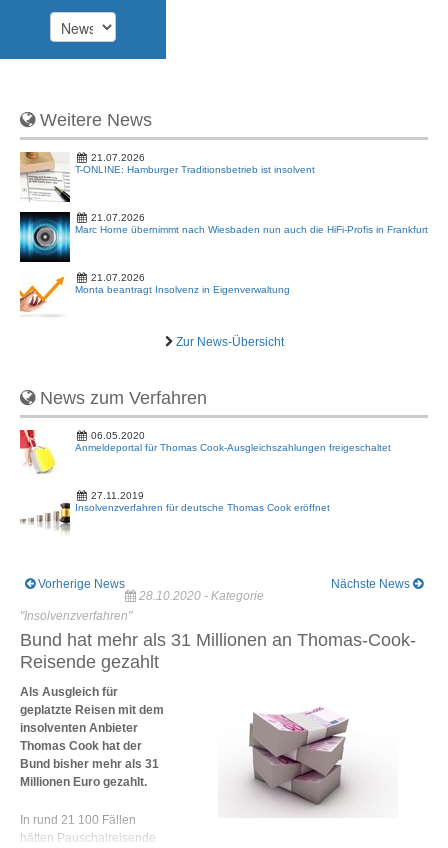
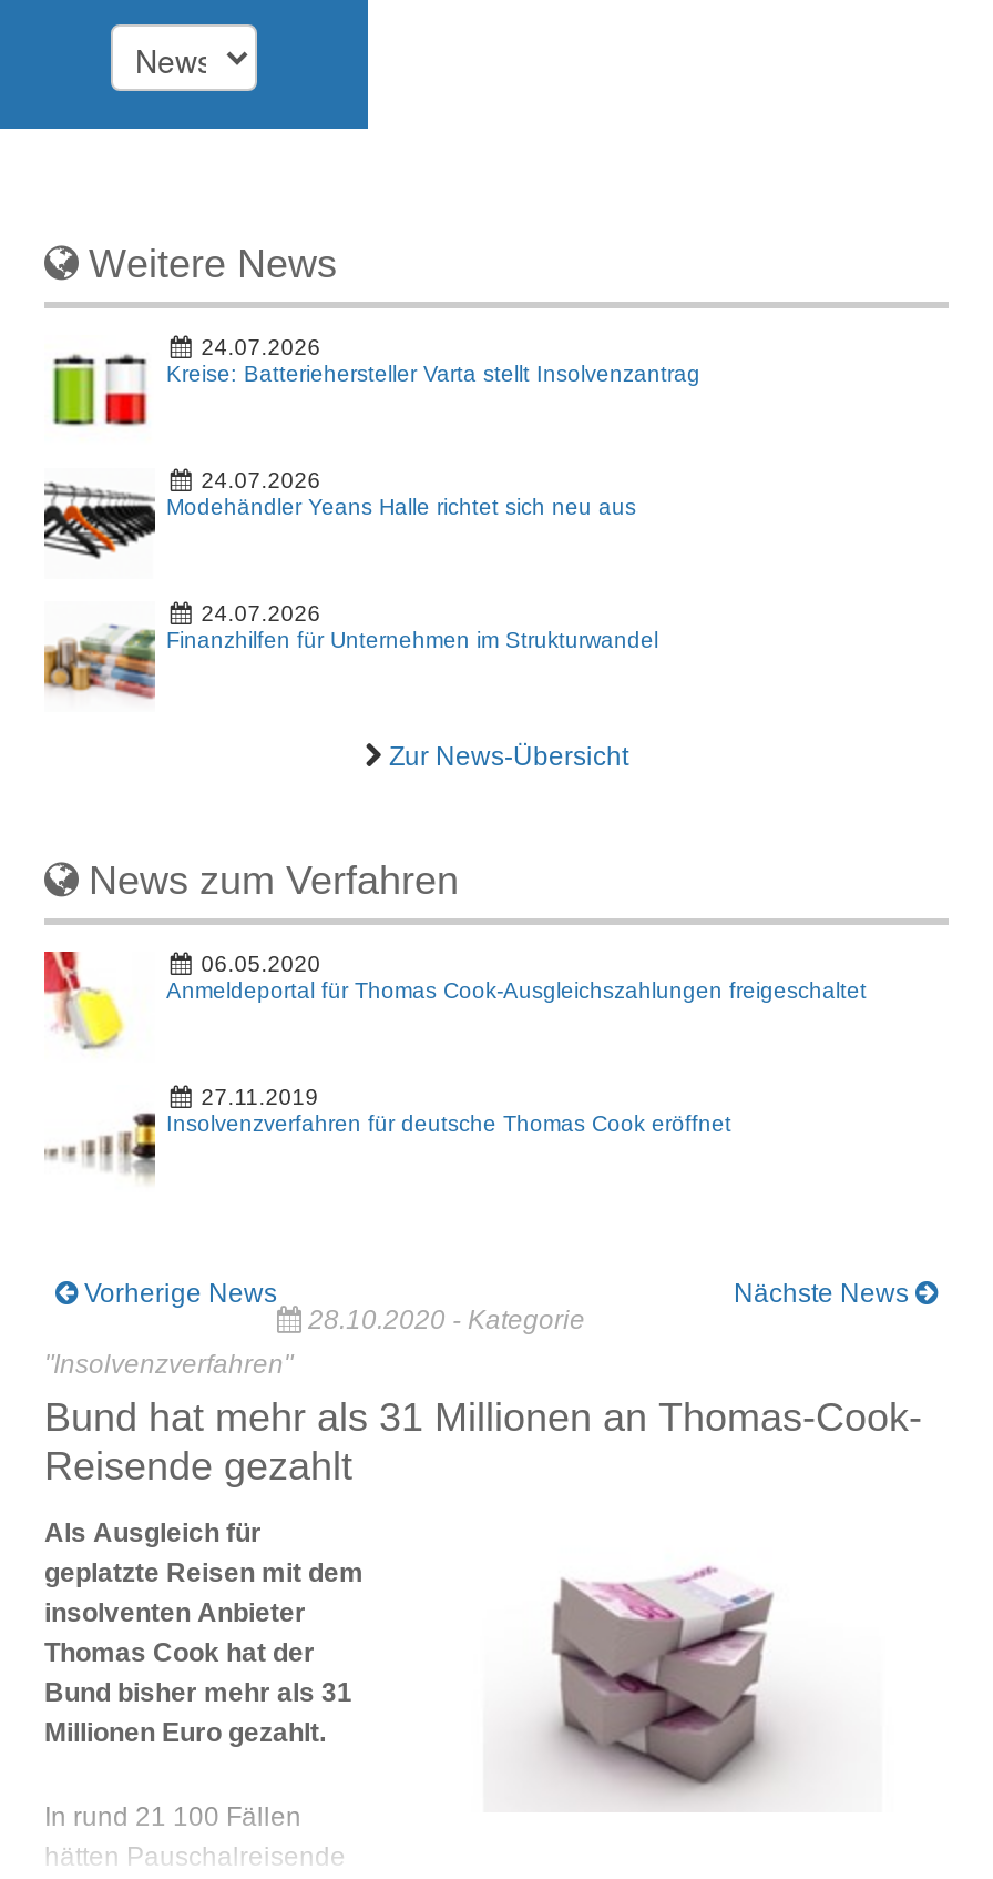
- [image]
- 21.07.2026
- T-ONLINE: Hamburger Traditionsbetrieb ist insolvent
+ [image]
+ 24.07.2026
+ Kreise: Batteriehersteller Varta stellt Insolvenzantrag

- [image]
- 21.07.2026
- Marc Horne übernimmt nach Wiesbaden nun auch die HiFi-Profis in Frankfurt
+ [image]
+ 24.07.2026
+ Modehändler Yeans Halle richtet sich neu aus

- [image]
- 21.07.2026
- Monta beantragt Insolvenz in Eigenverwaltung
+ [image]
+ 24.07.2026
+ Finanzhilfen für Unternehmen im Strukturwandel
